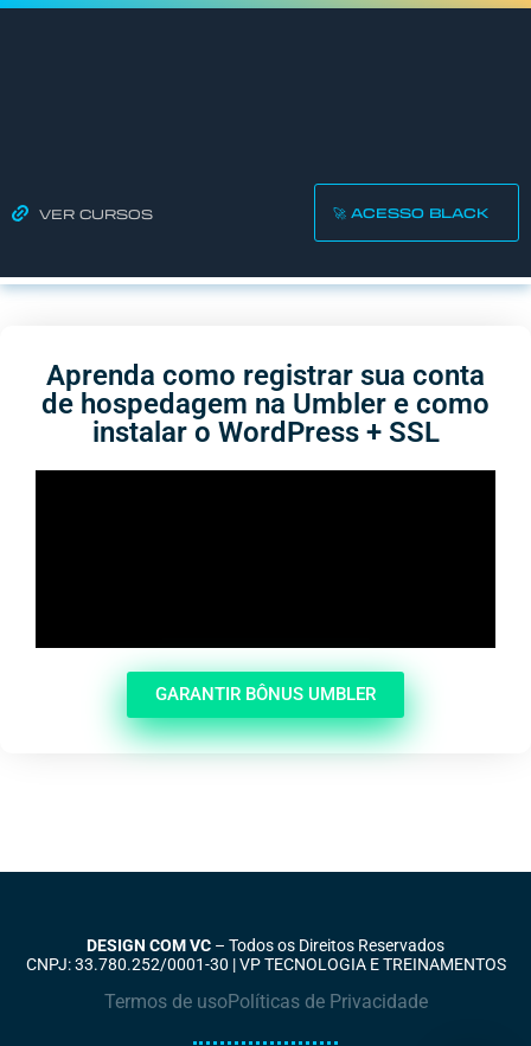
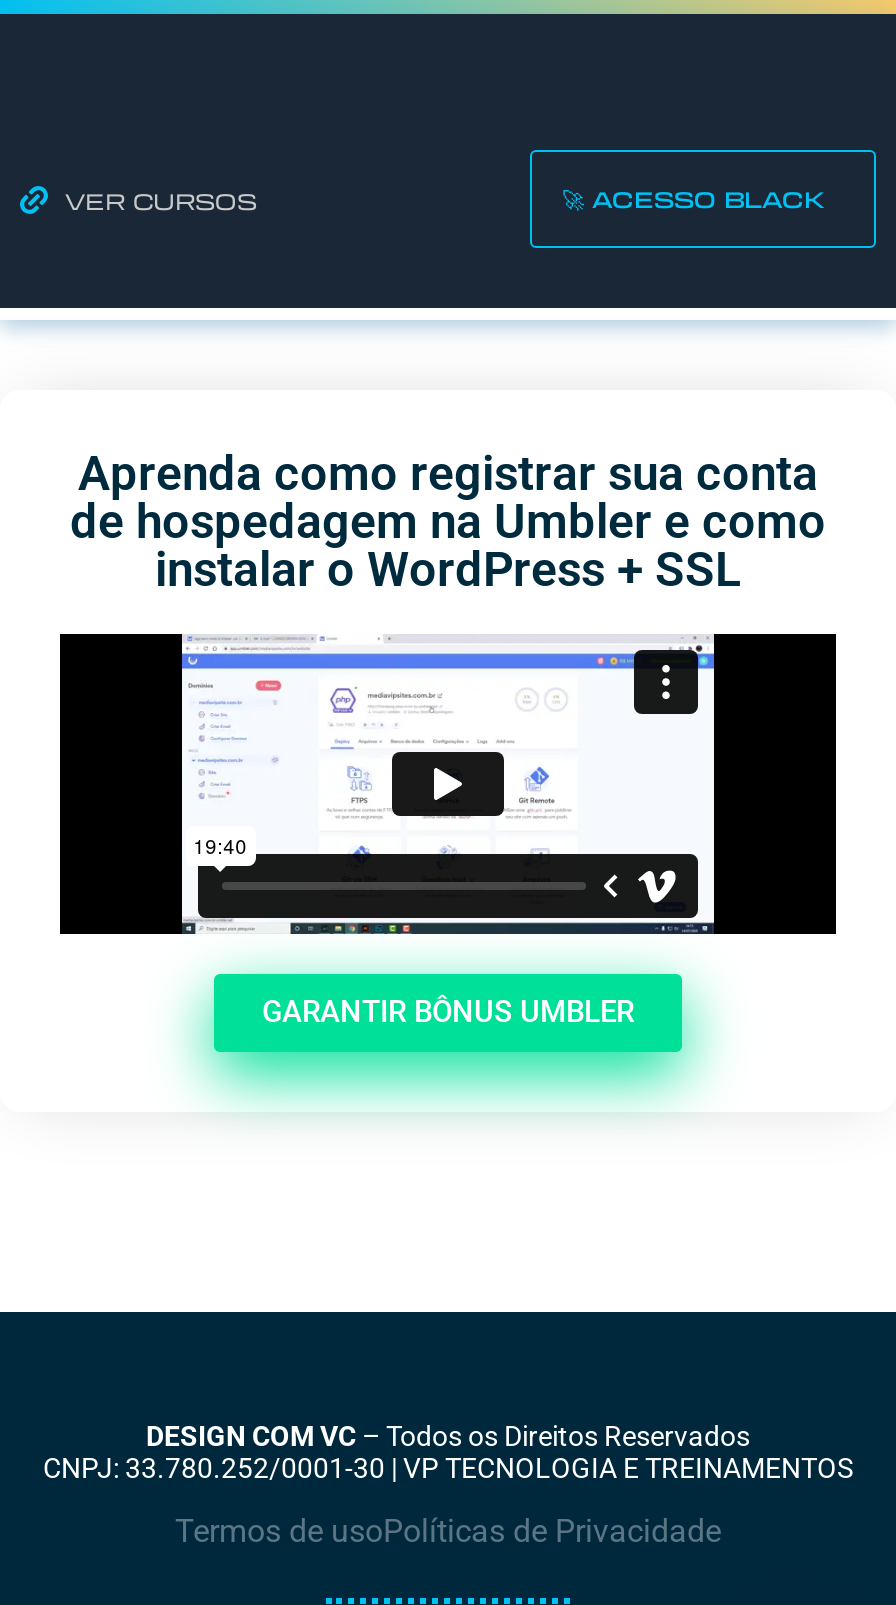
+ [image]
